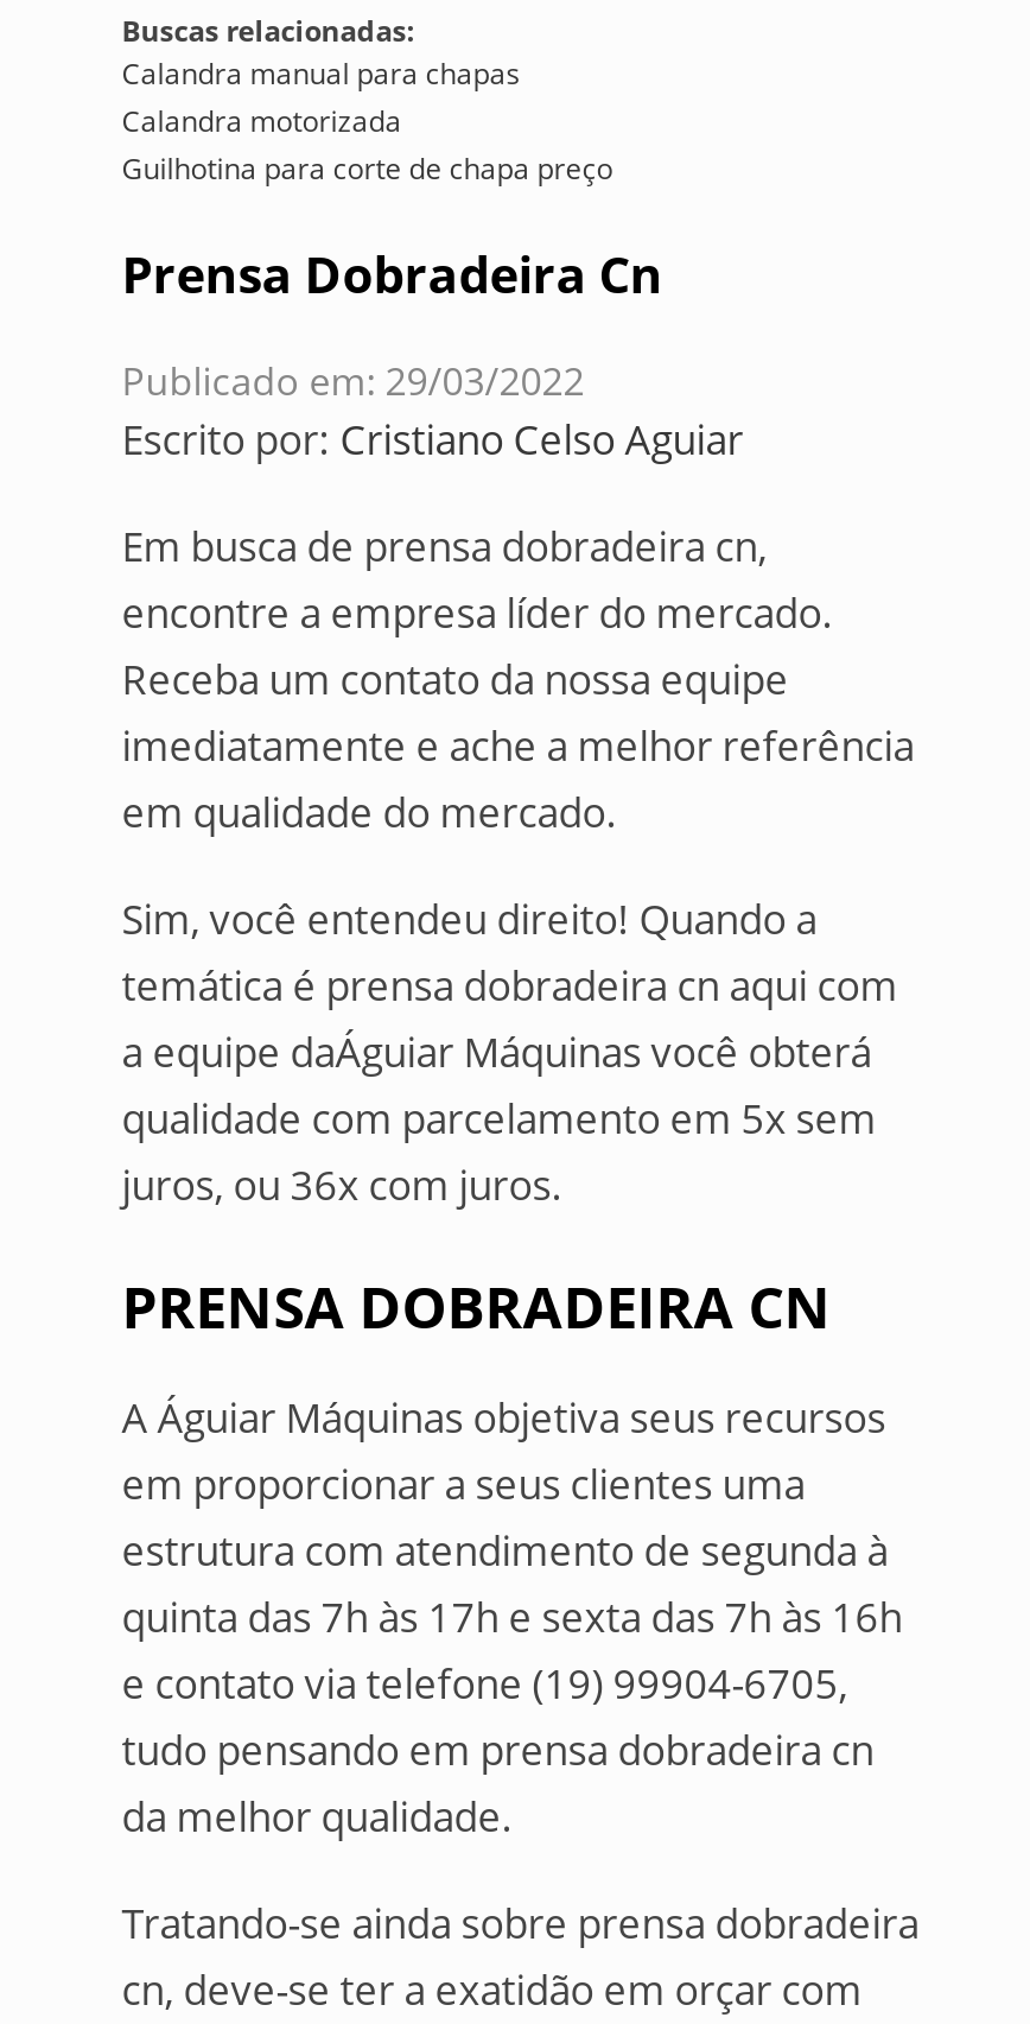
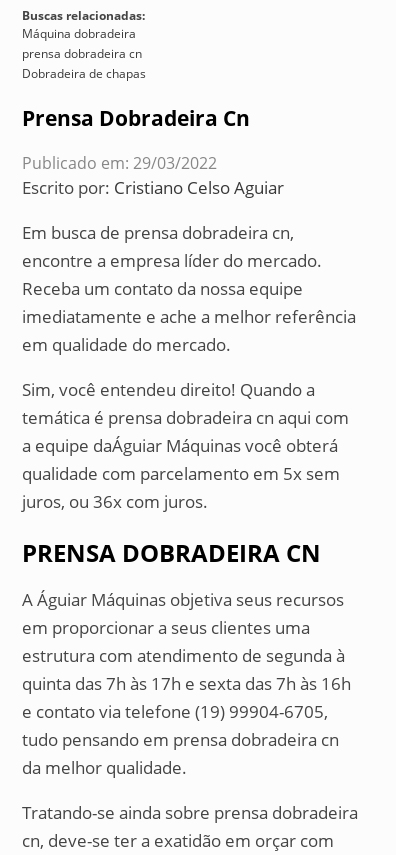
- Calandra manual para chapas
- Calandra motorizada
- Guilhotina para corte de chapa preço
+ Máquina dobradeira
+ prensa dobradeira cn
+ Dobradeira de chapas
